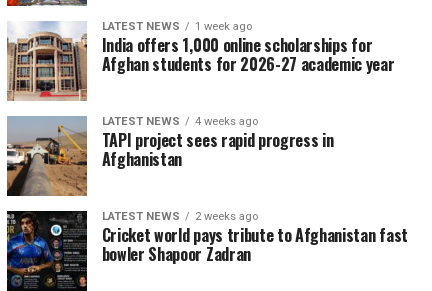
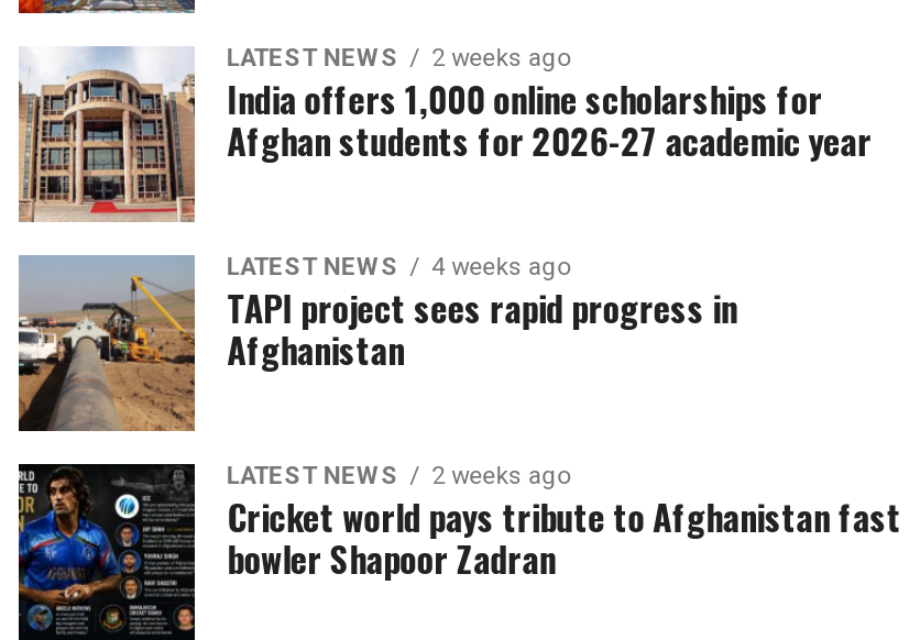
- LATEST NEWS 1 week ago
+ LATEST NEWS 2 weeks ago
